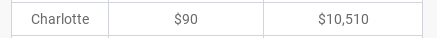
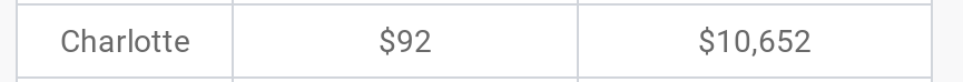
- $90
+ $92

- $10,510
+ $10,652
